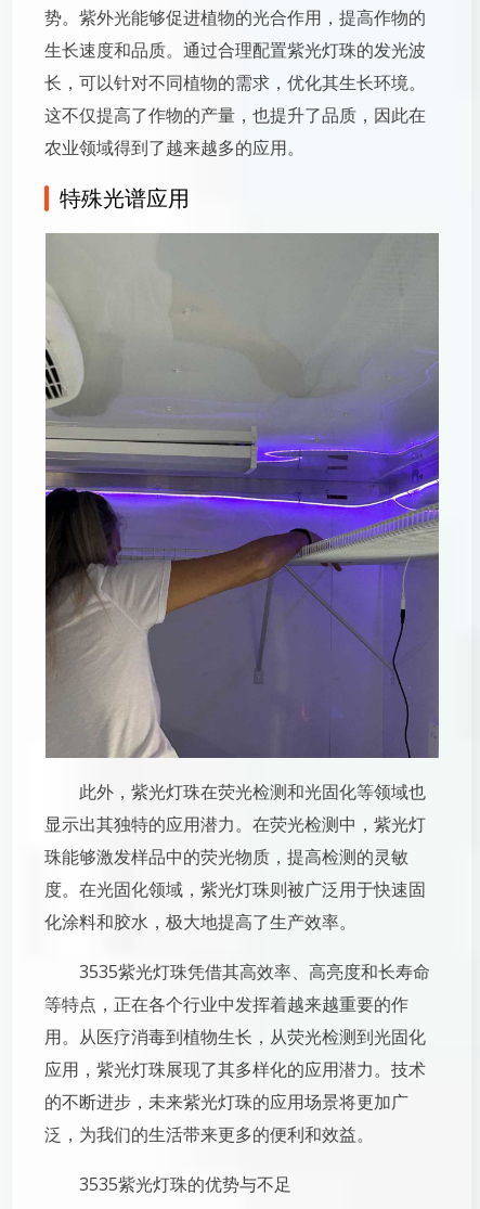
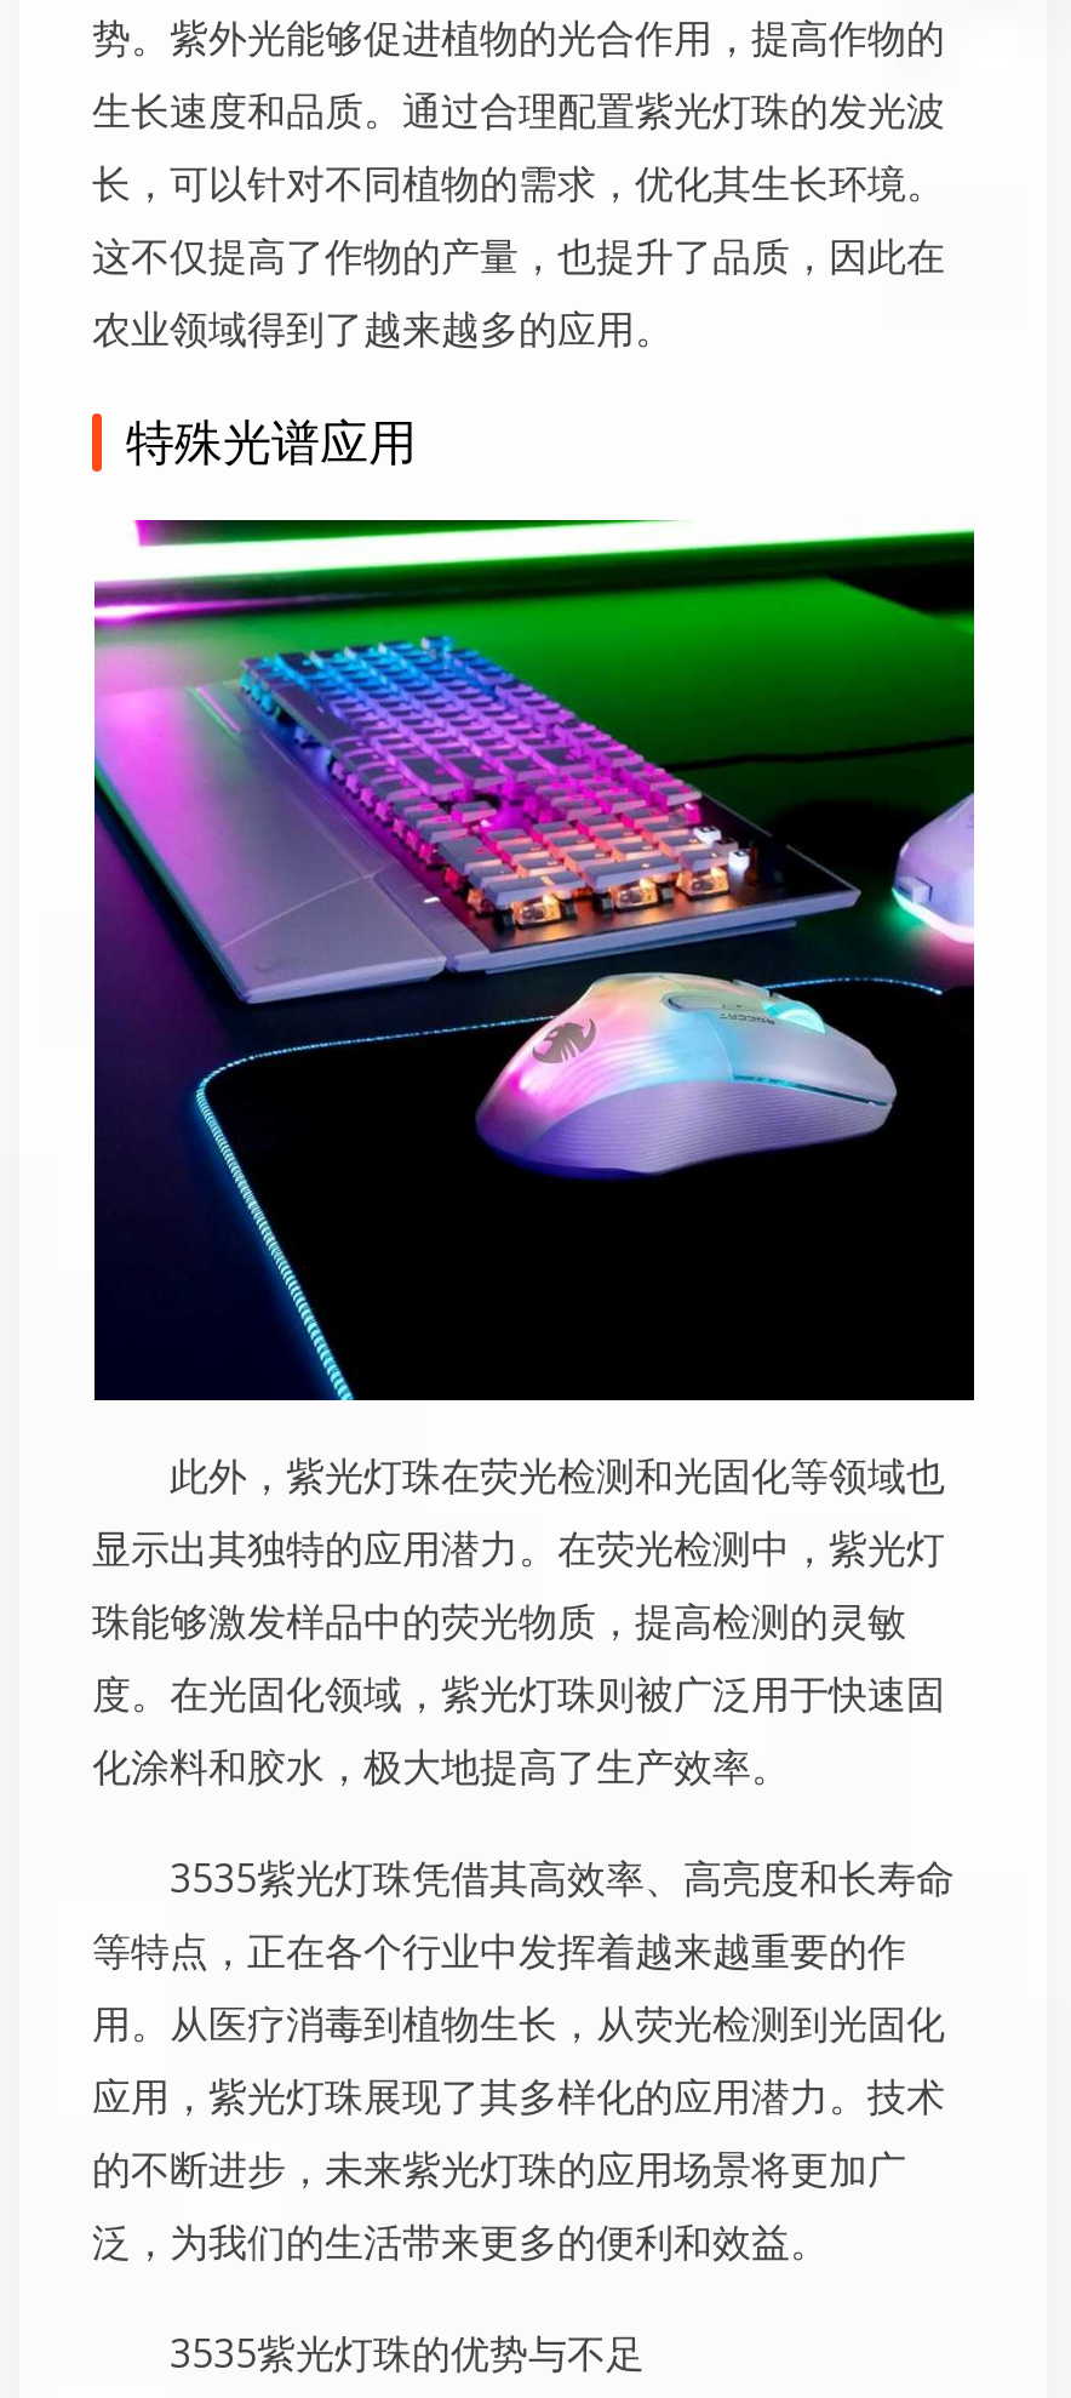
- [image]
+ [image]
